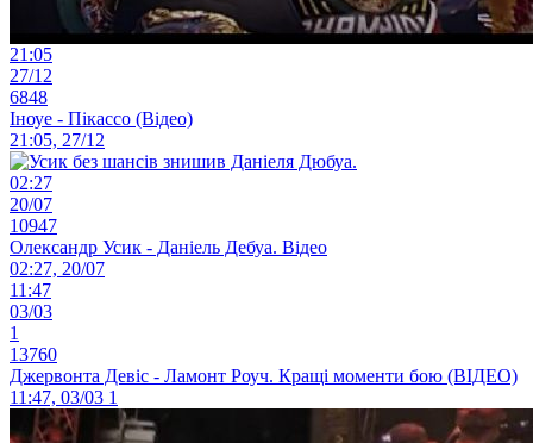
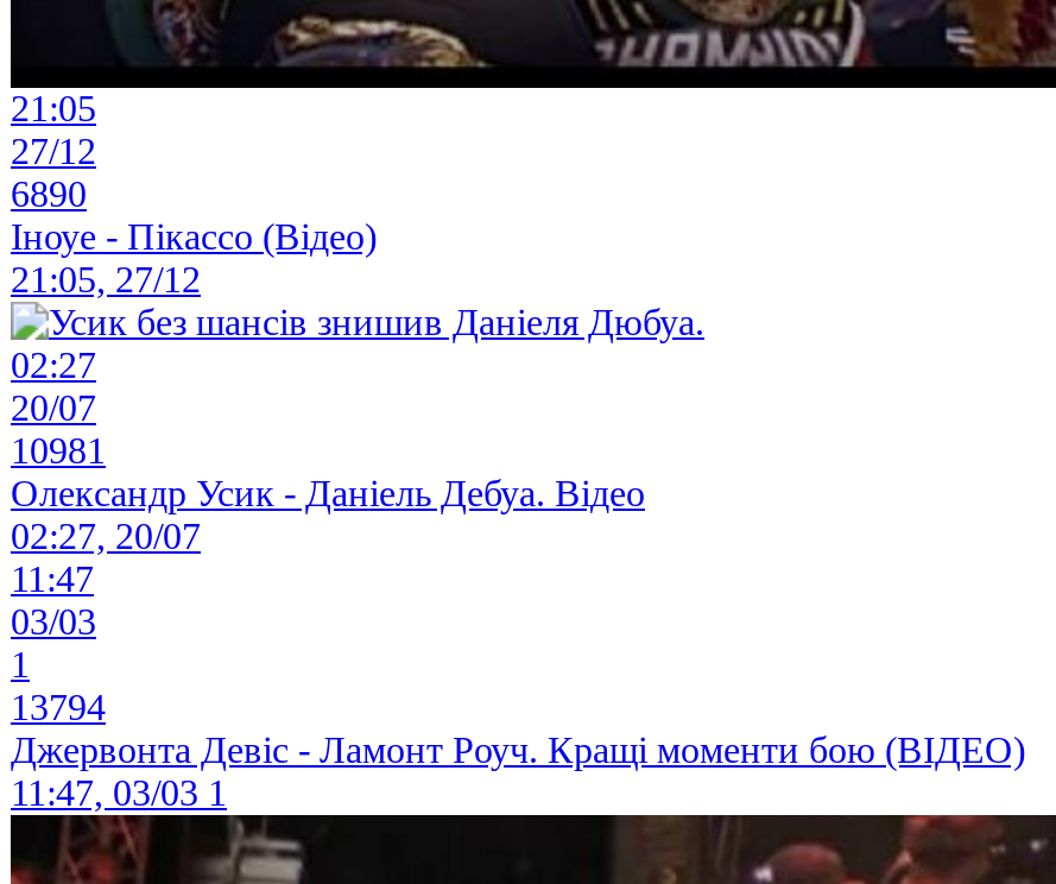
- 6848
+ 6890

- 10947
+ 10981

- 13760
+ 13794
